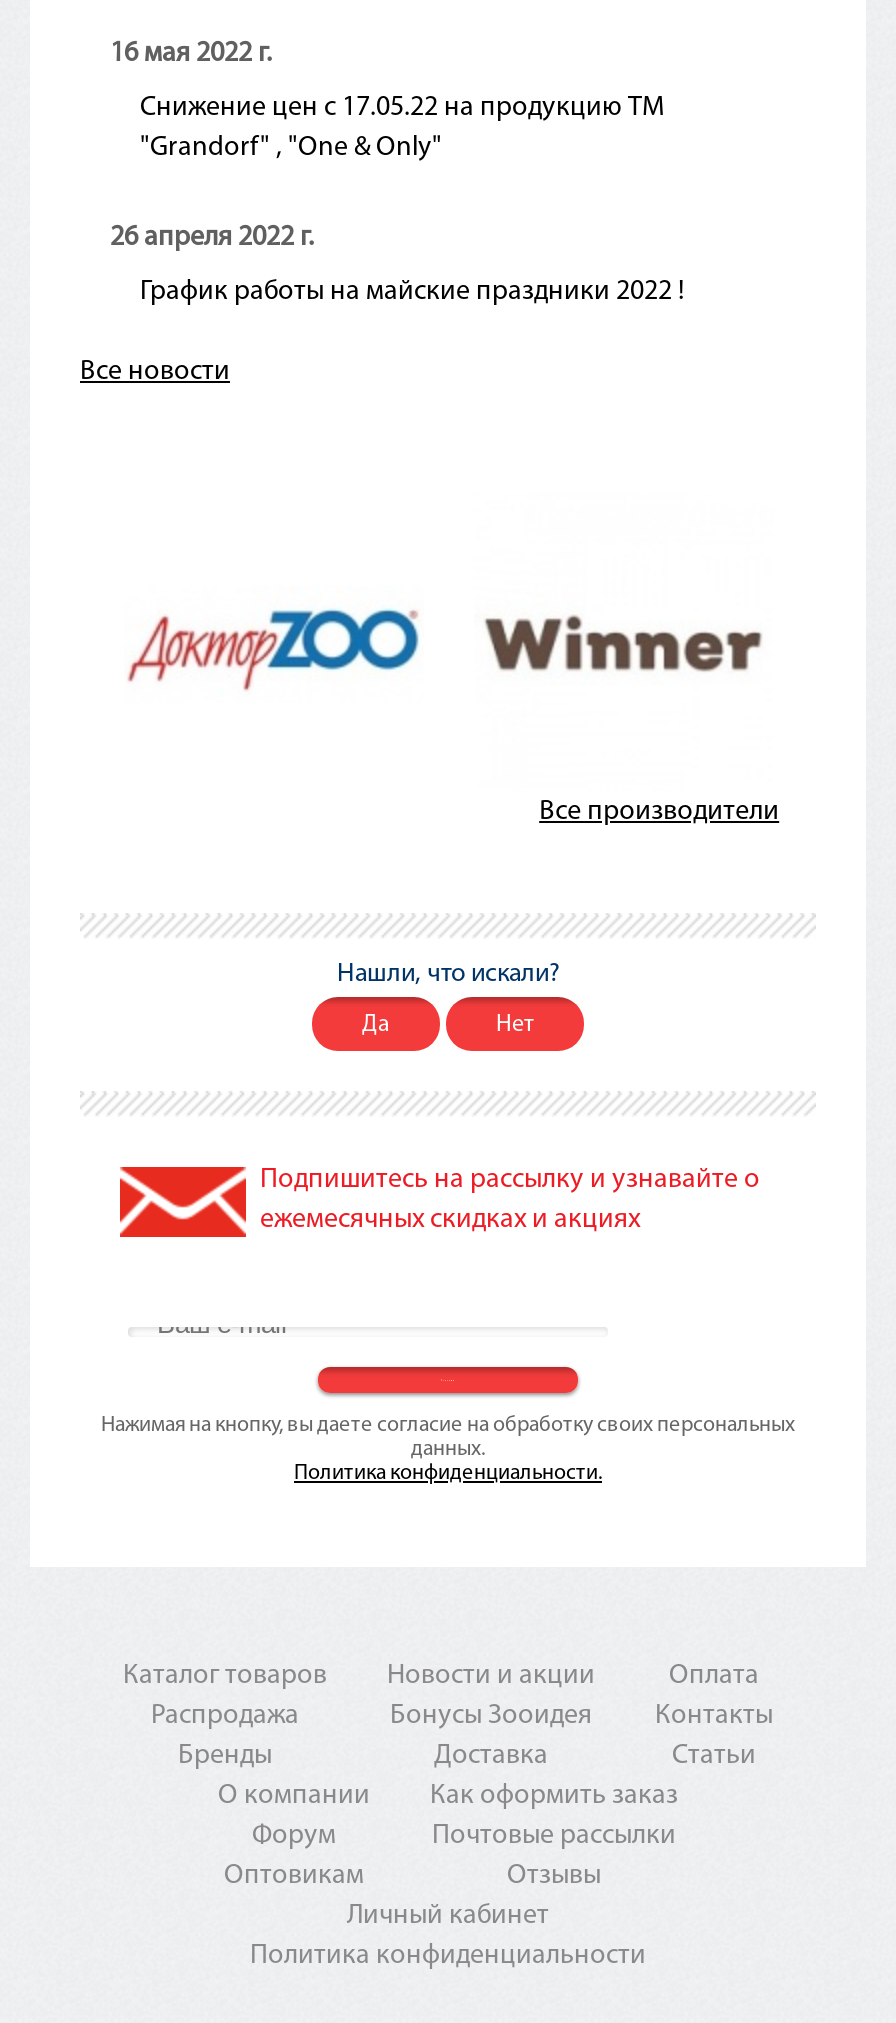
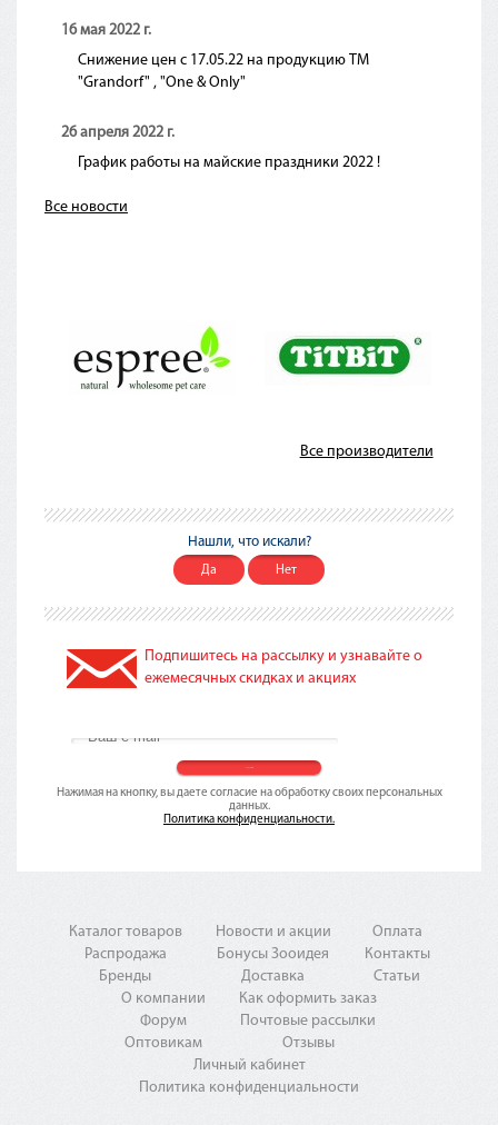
- [image]
+ [image]

- [image]
+ [image]
